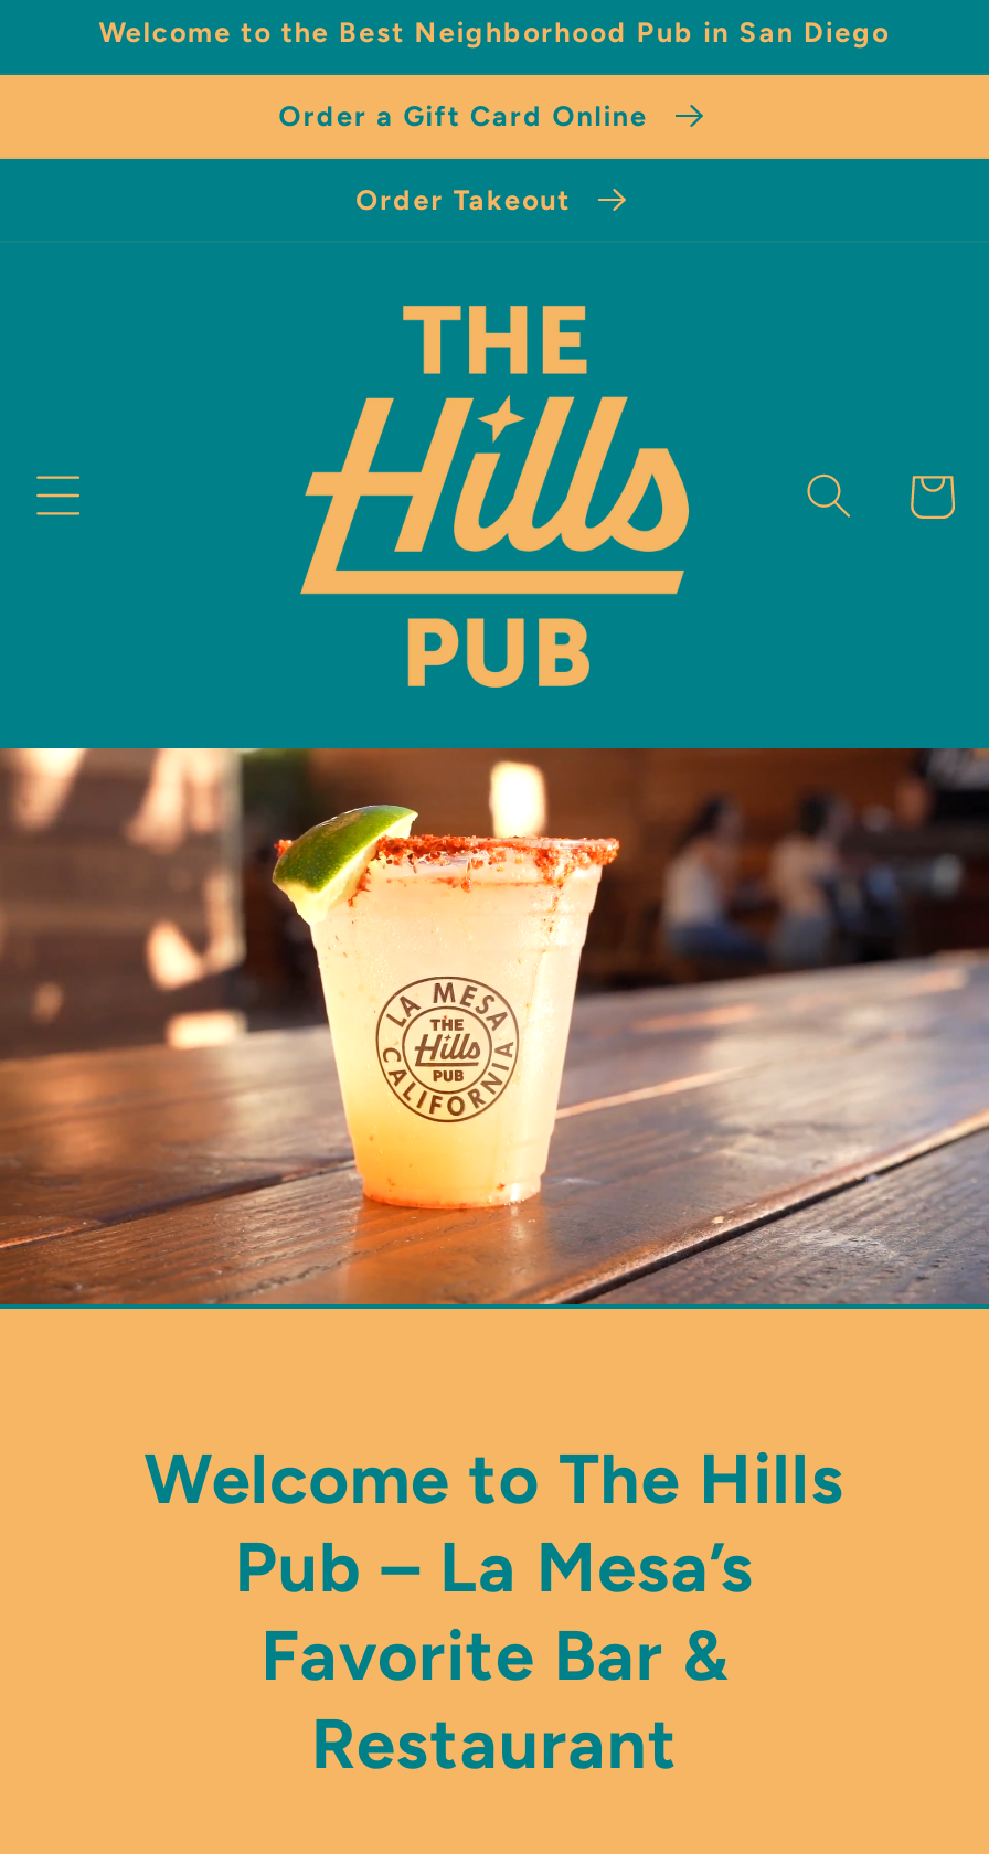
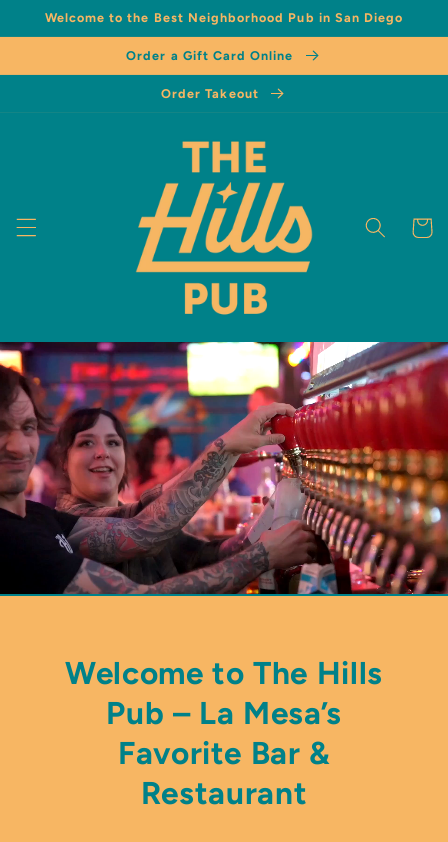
- [image]
+ [image]
